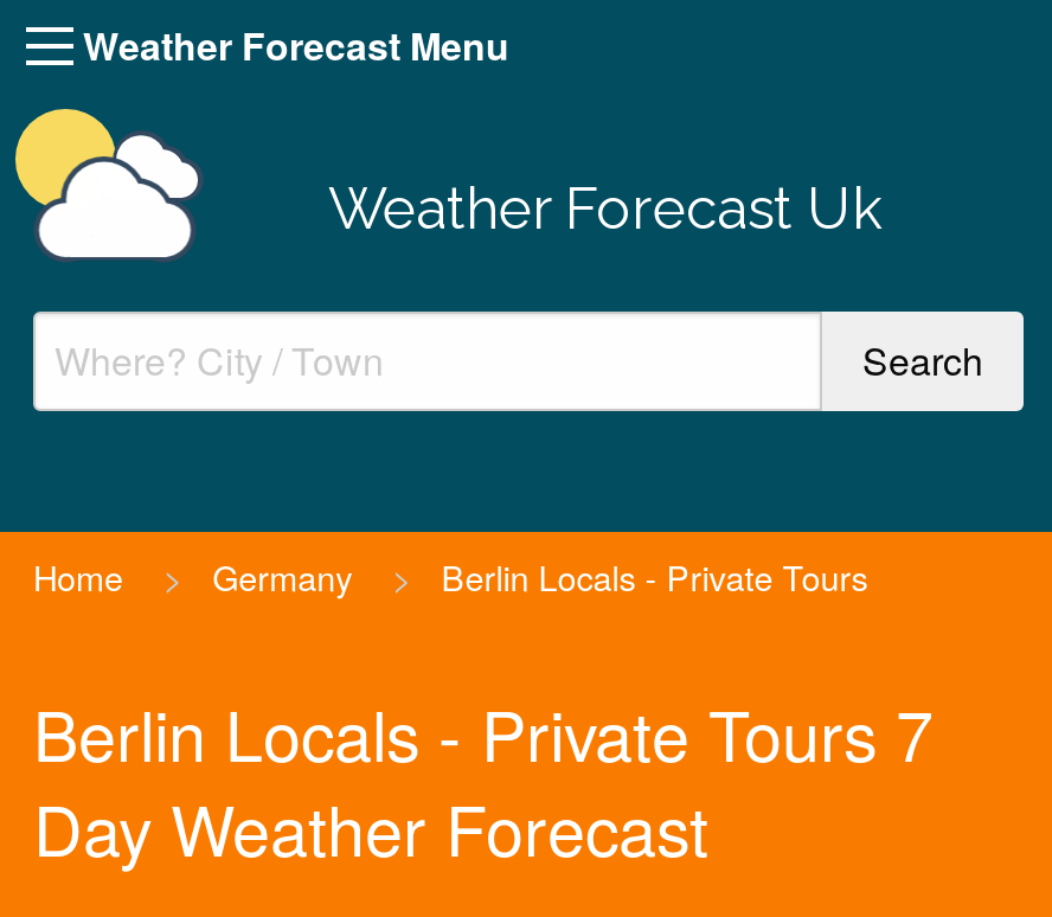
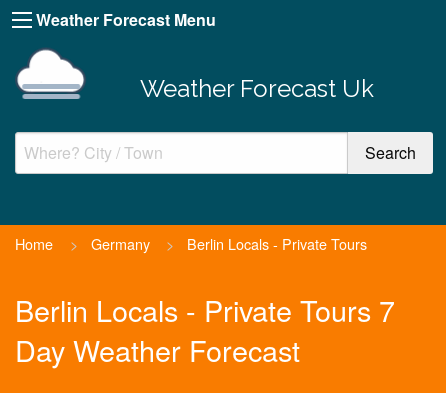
- [image]
+ [image]
